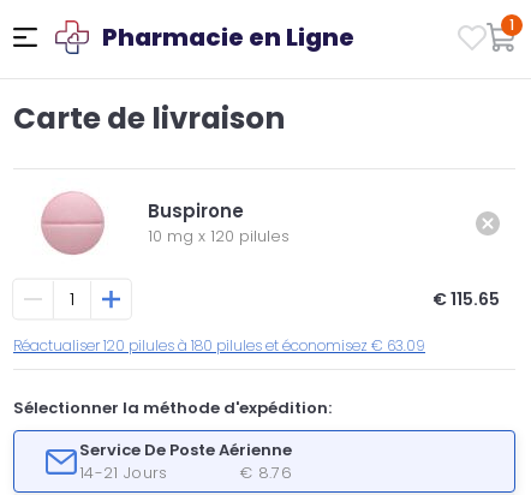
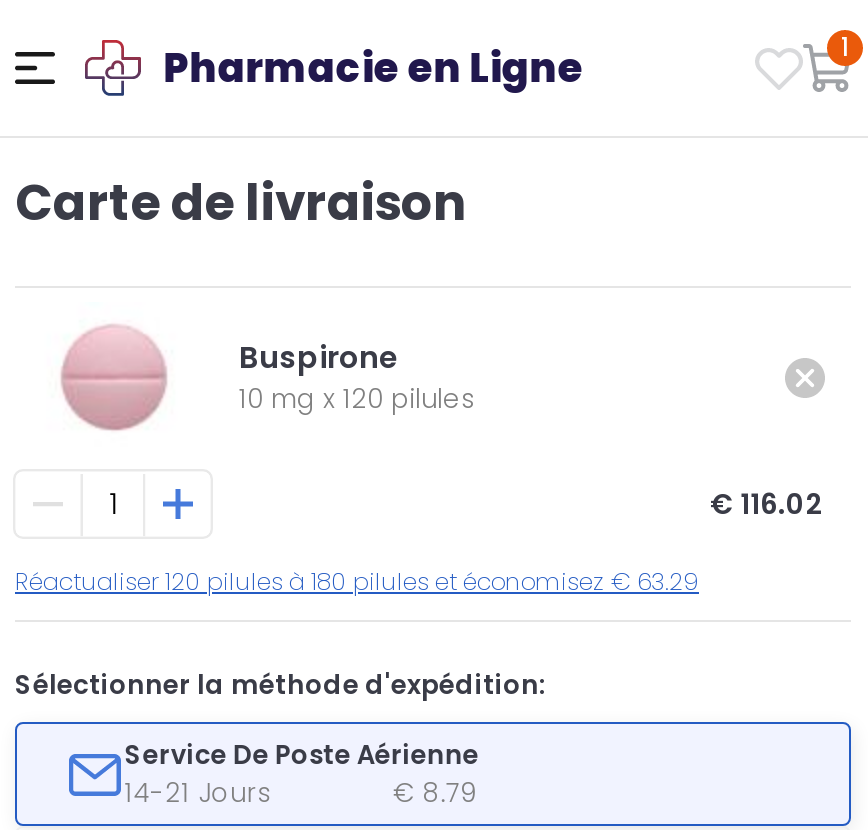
- € 115.65
+ € 116.02

- Réactualiser 120 pilules à 180 pilules et économisez € 63.09
+ Réactualiser 120 pilules à 180 pilules et économisez € 63.29

- € 8.76
+ € 8.79
